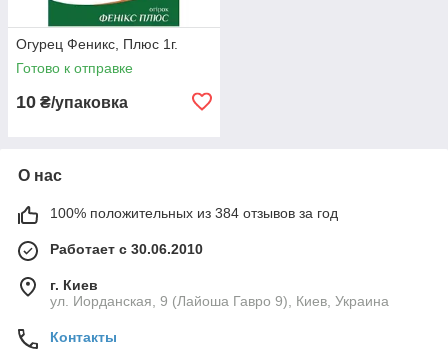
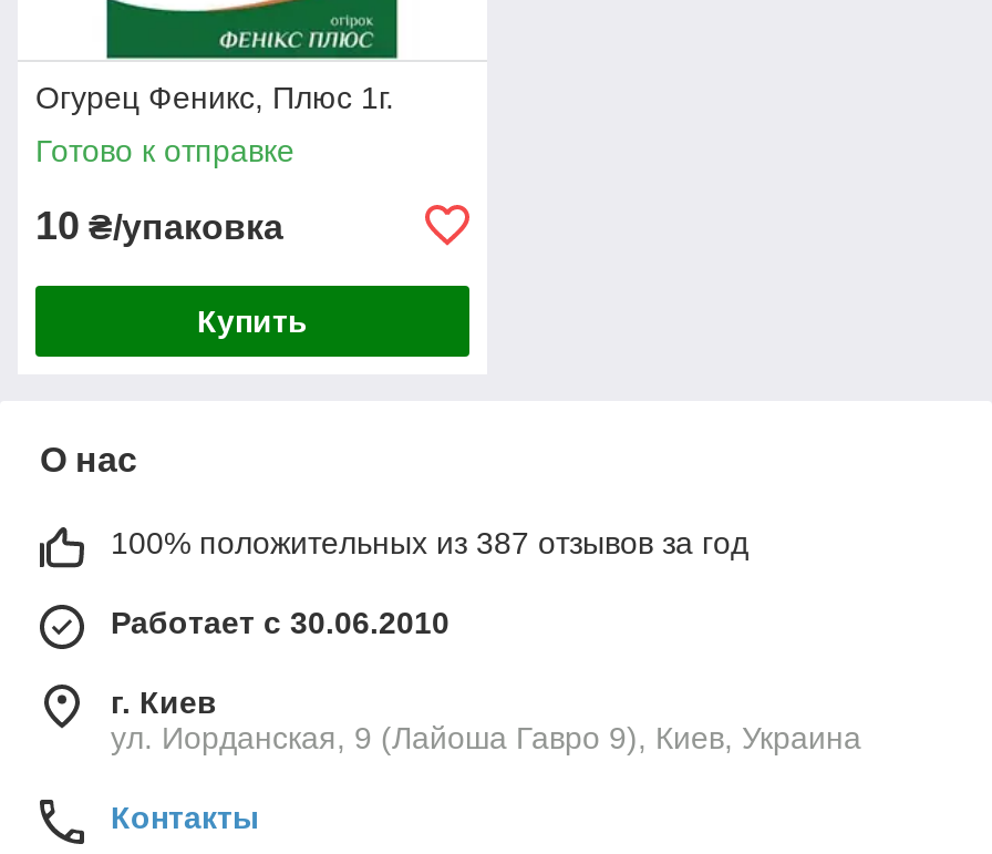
+ Купить

- 100% положительных из 384 отзывов за год
+ 100% положительных из 387 отзывов за год
